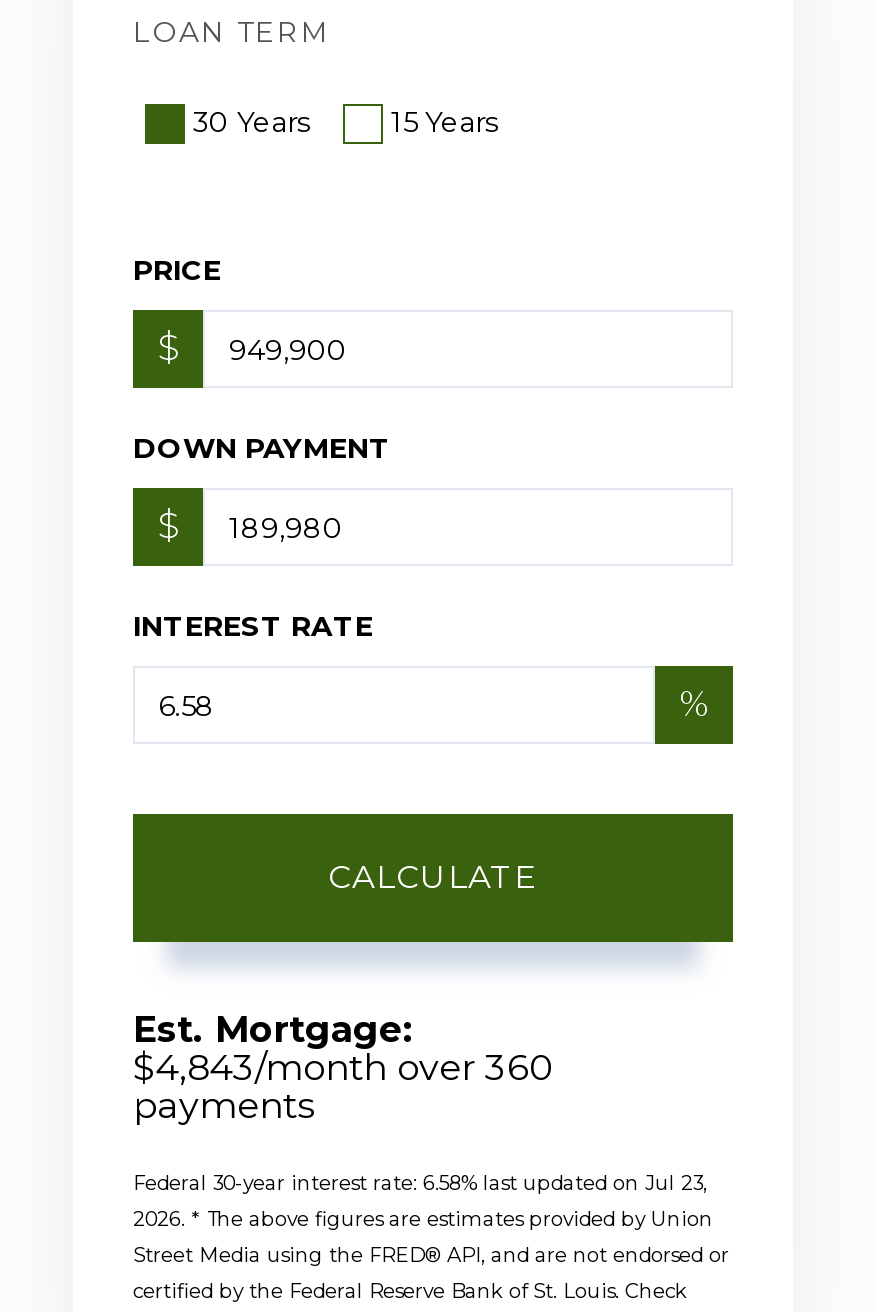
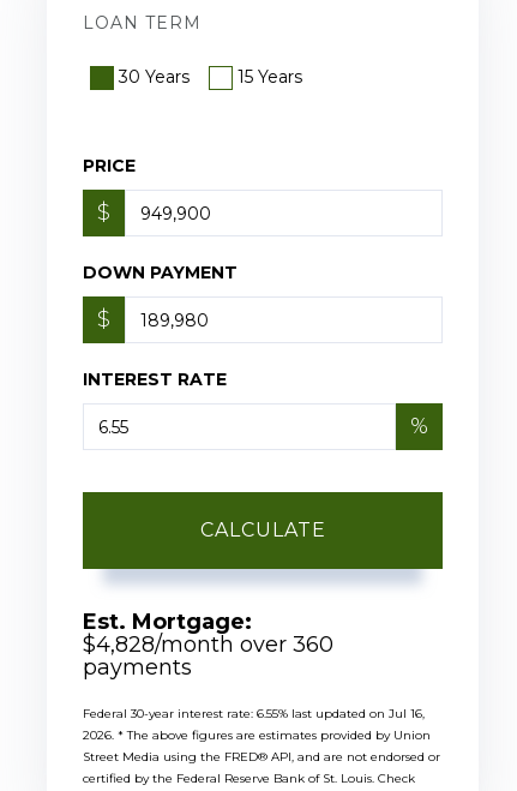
- $4,843/month over 360
+ $4,828/month over 360

- Federal 30-year interest rate: 6.58% last updated on Jul 23,
+ Federal 30-year interest rate: 6.55% last updated on Jul 16,
